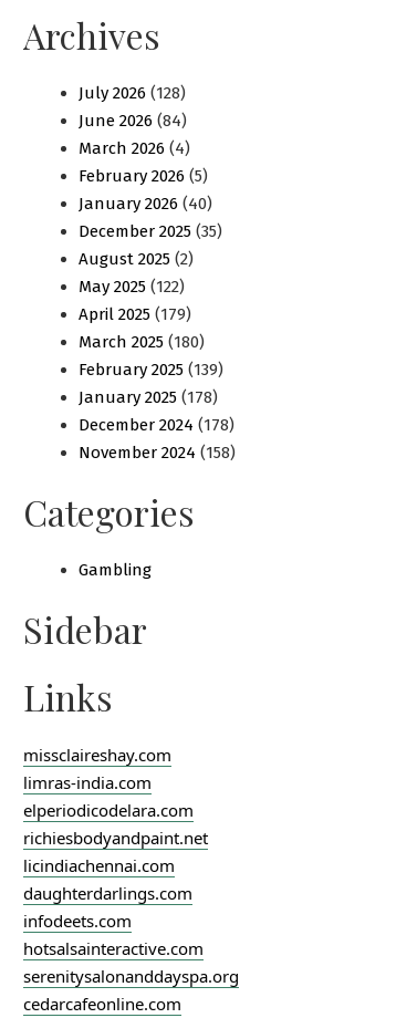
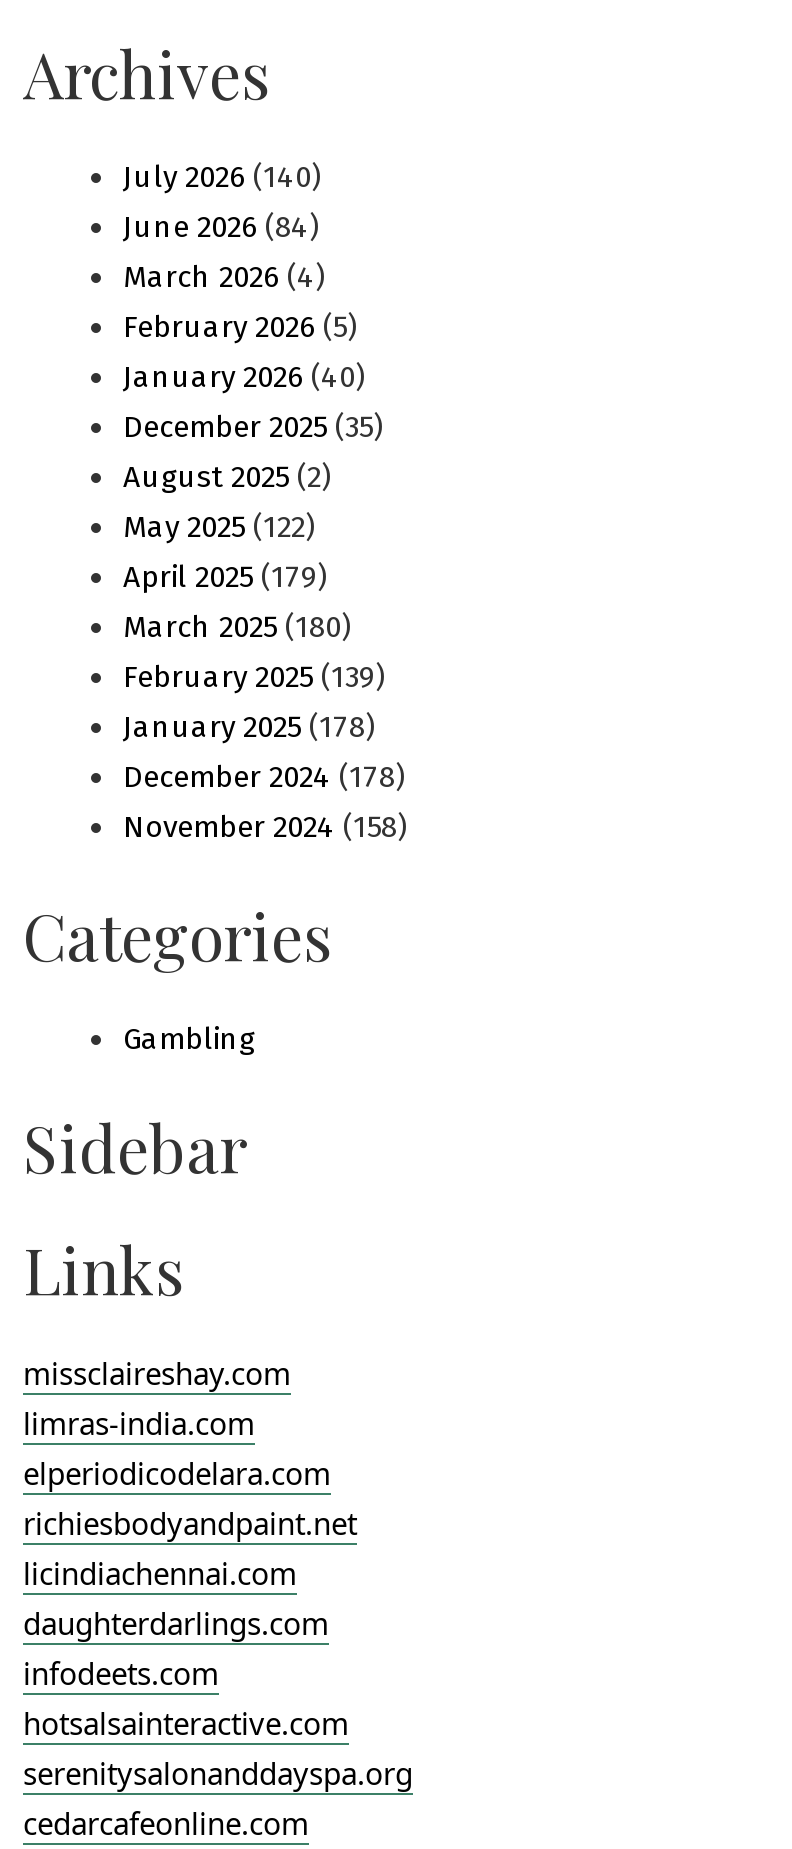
- July 2026 (128)
+ July 2026 (140)
